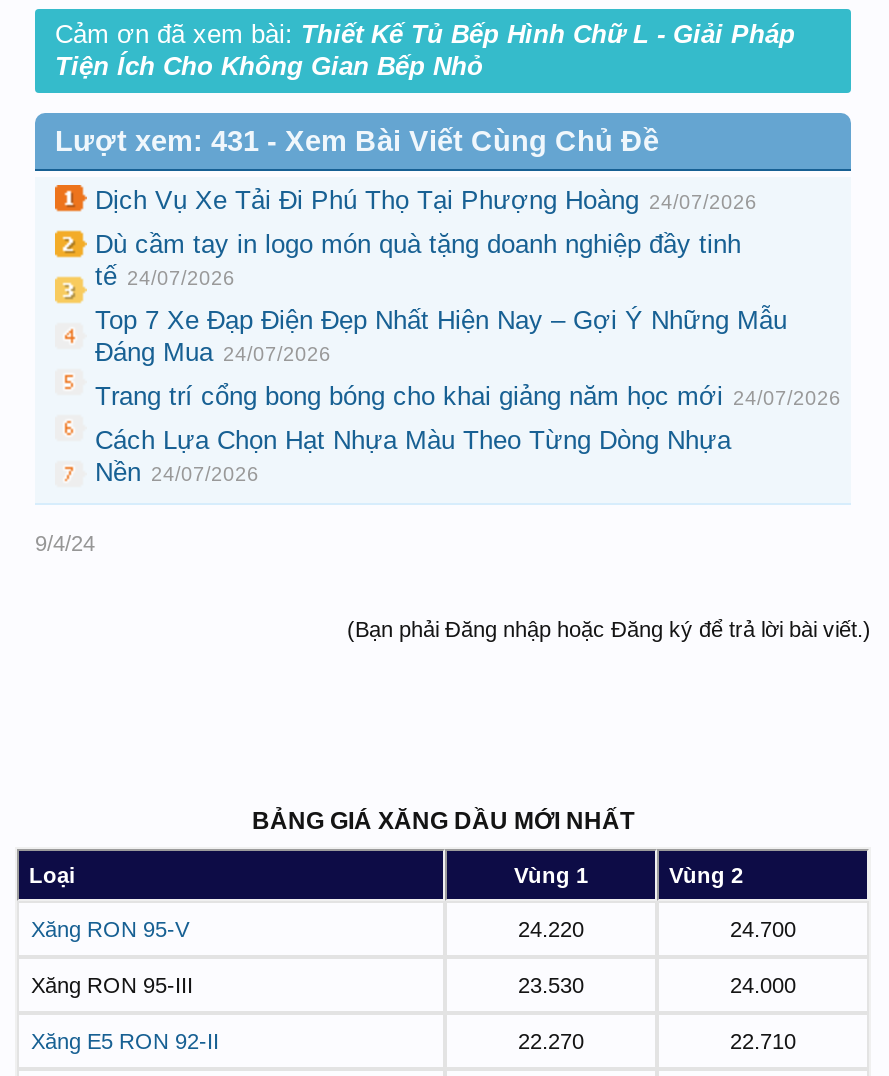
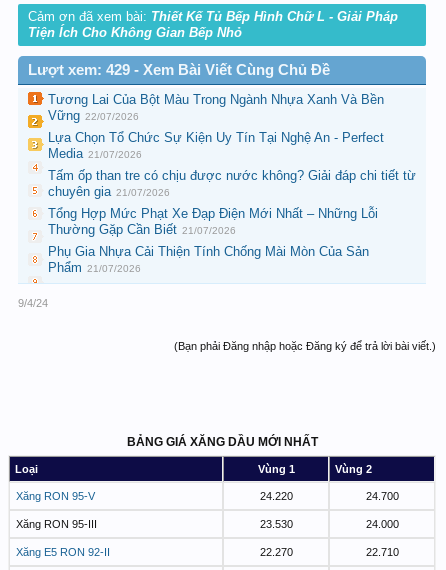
- Lượt xem: 431 - Xem Bài Viết Cùng Chủ Đề
+ Lượt xem: 429 - Xem Bài Viết Cùng Chủ Đề

- Dịch Vụ Xe Tải Đi Phú Thọ Tại Phượng Hoàng 24/07/2026
+ Tương Lai Của Bột Màu Trong Ngành Nhựa Xanh Và Bền
+ Vững 22/07/2026

- Dù cầm tay in logo món quà tặng doanh nghiệp đầy tinh
- tế 24/07/2026
+ Lựa Chọn Tổ Chức Sự Kiện Uy Tín Tại Nghệ An - Perfect
+ Media 21/07/2026

- Top 7 Xe Đạp Điện Đẹp Nhất Hiện Nay – Gợi Ý Những Mẫu
- Đáng Mua 24/07/2026
+ Tấm ốp than tre có chịu được nước không? Giải đáp chi tiết từ
+ chuyên gia 21/07/2026

- Trang trí cổng bong bóng cho khai giảng năm học mới 24/07/2026
+ Tổng Hợp Mức Phạt Xe Đạp Điện Mới Nhất – Những Lỗi
+ Thường Gặp Cần Biết 21/07/2026

- Cách Lựa Chọn Hạt Nhựa Màu Theo Từng Dòng Nhựa
- Nền 24/07/2026
+ Phụ Gia Nhựa Cải Thiện Tính Chống Mài Mòn Của Sản
+ Phẩm 21/07/2026
